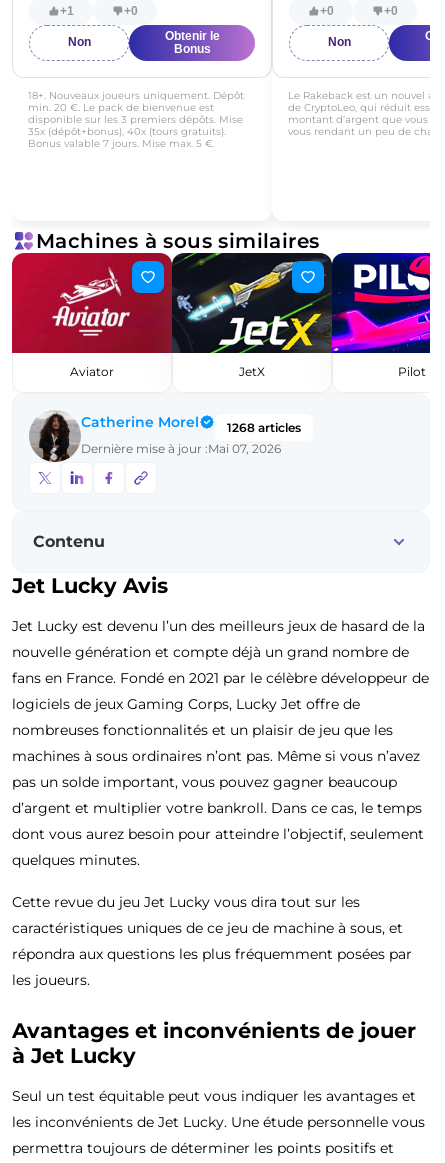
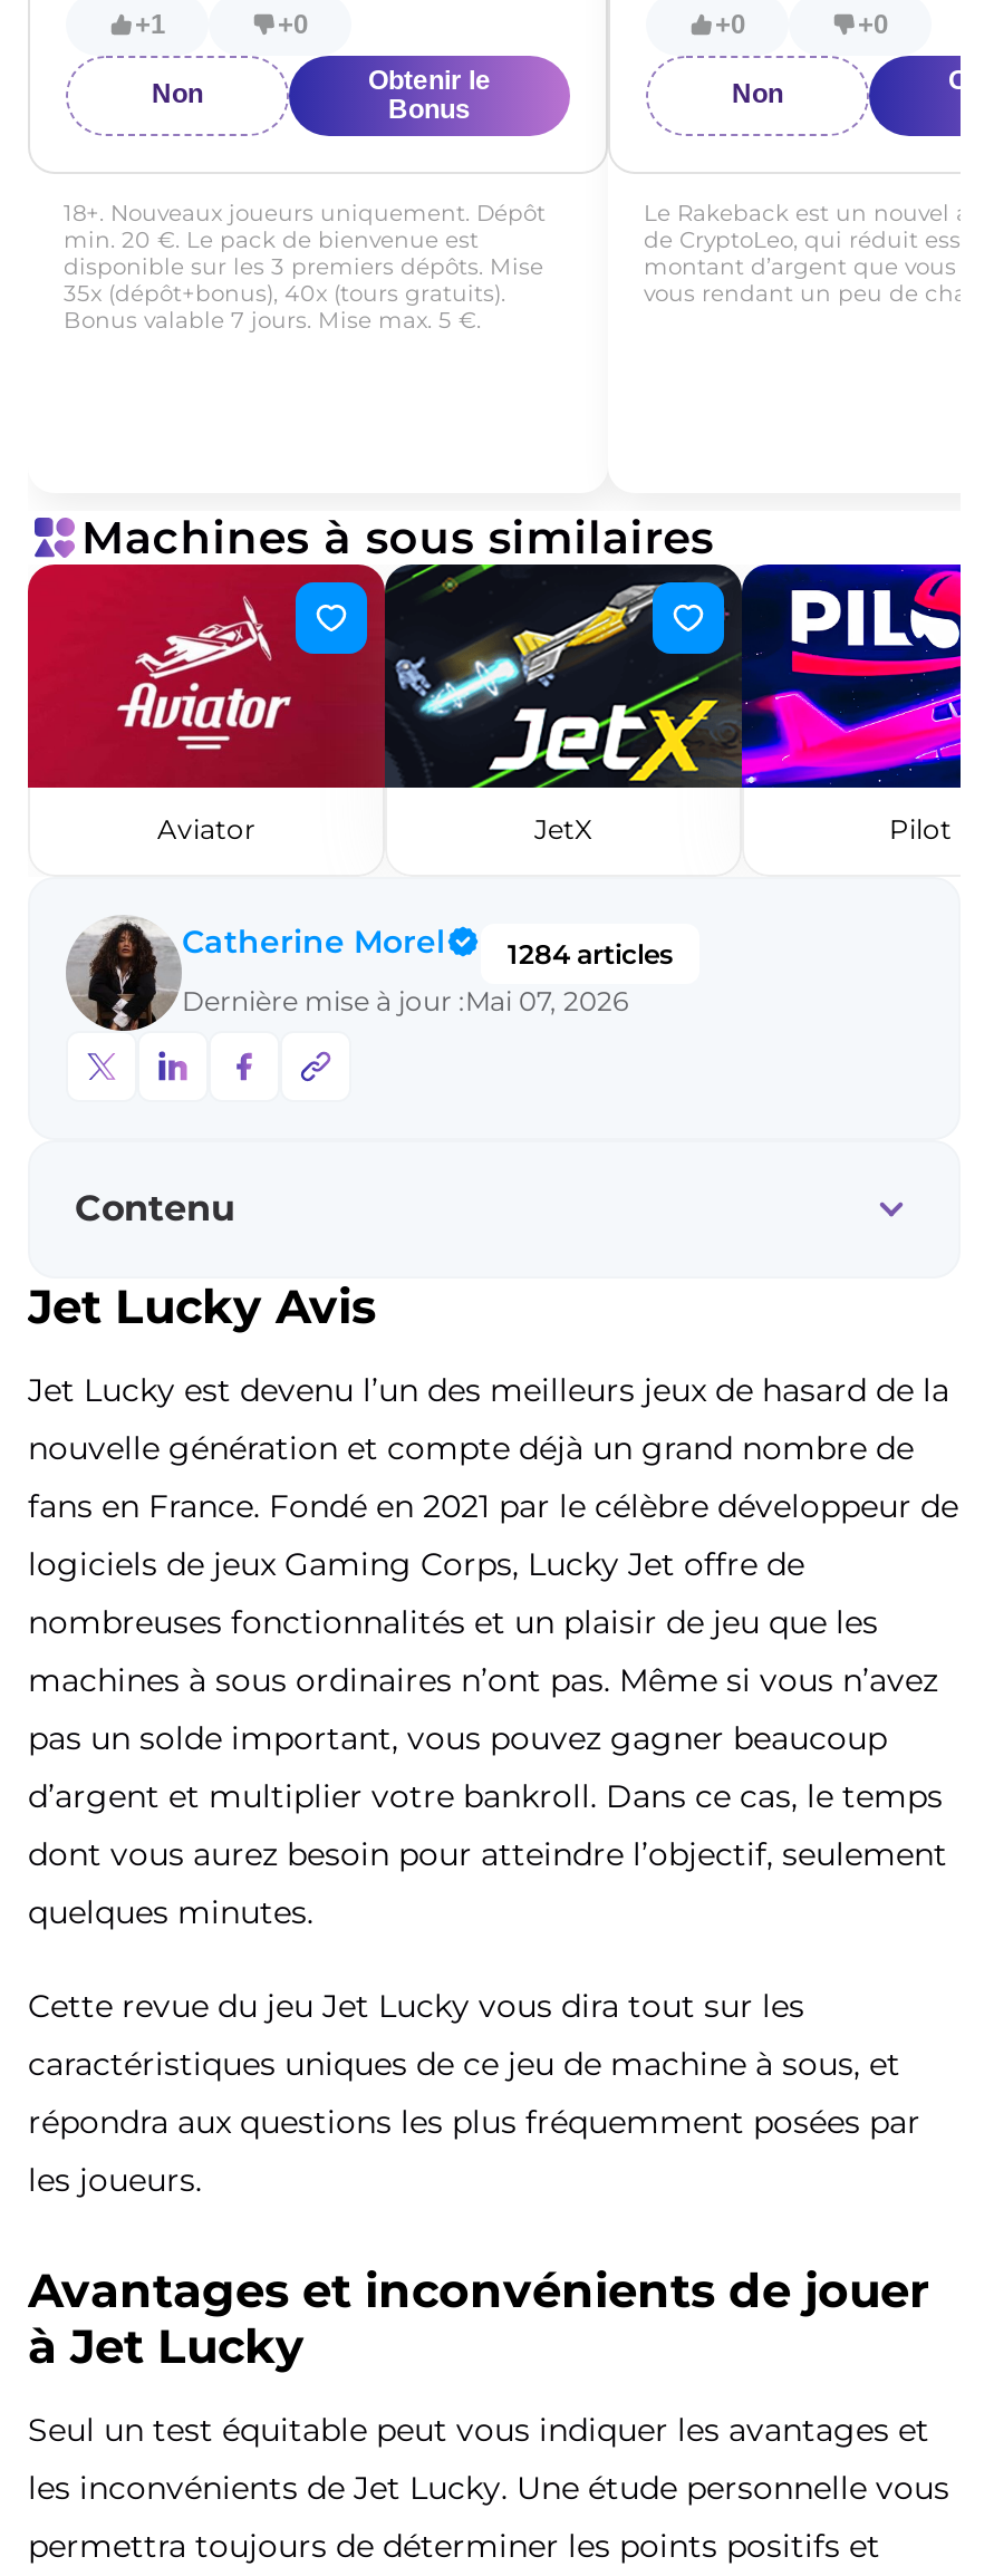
- Catherine Morel 1268 articles
+ Catherine Morel 1284 articles
